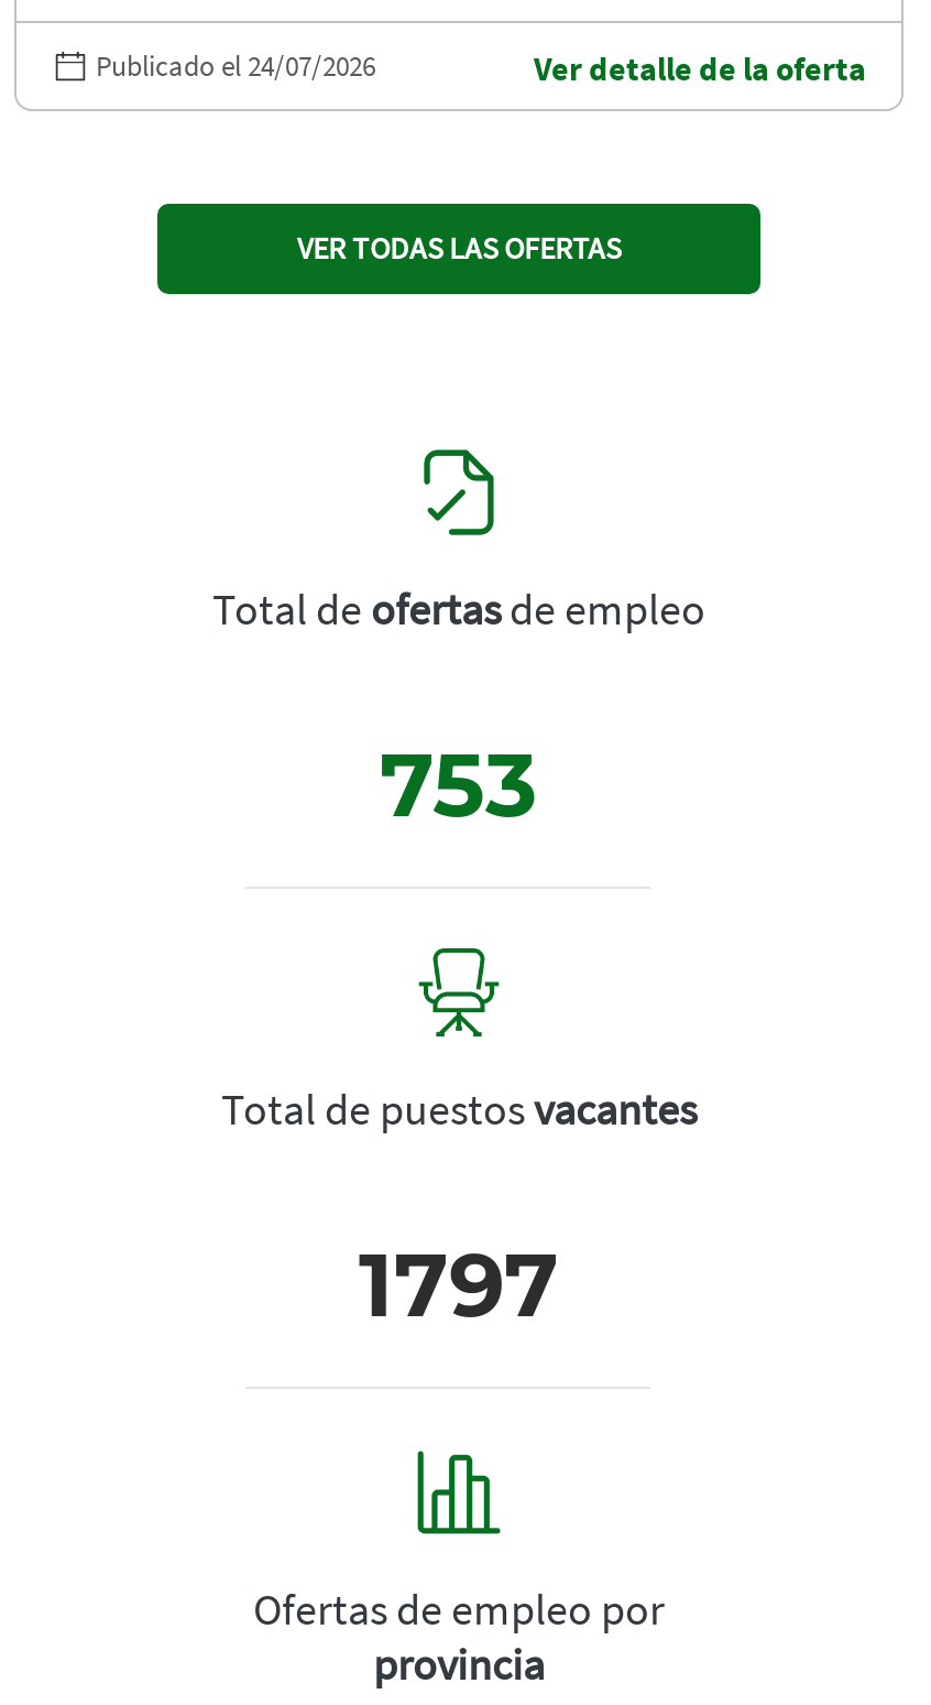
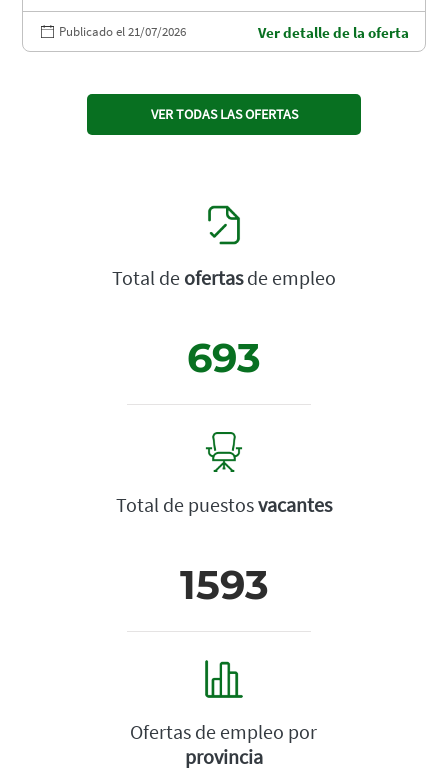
- Publicado el 24/07/2026
+ Publicado el 21/07/2026

- 753
+ 693

- 1797
+ 1593
